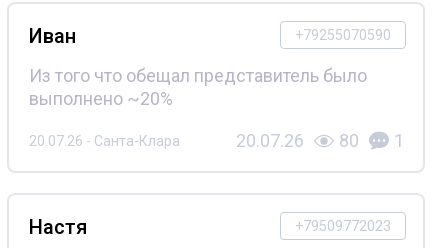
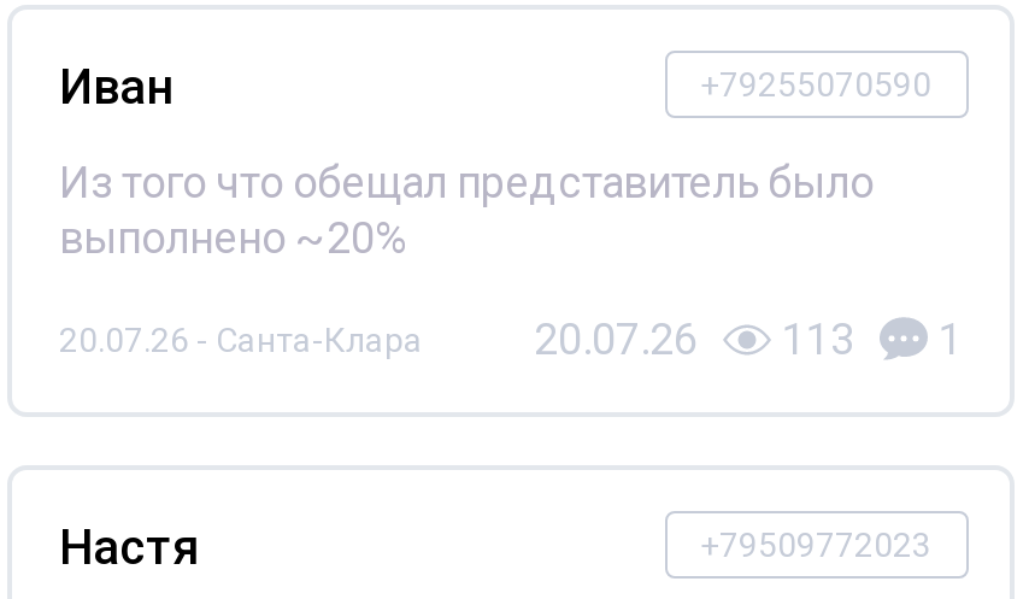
- 20.07.26 80 1
+ 20.07.26 113 1
